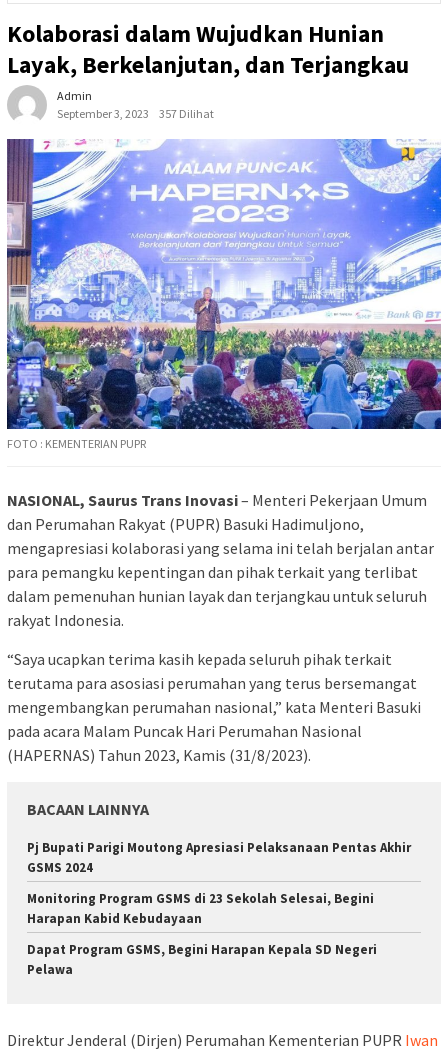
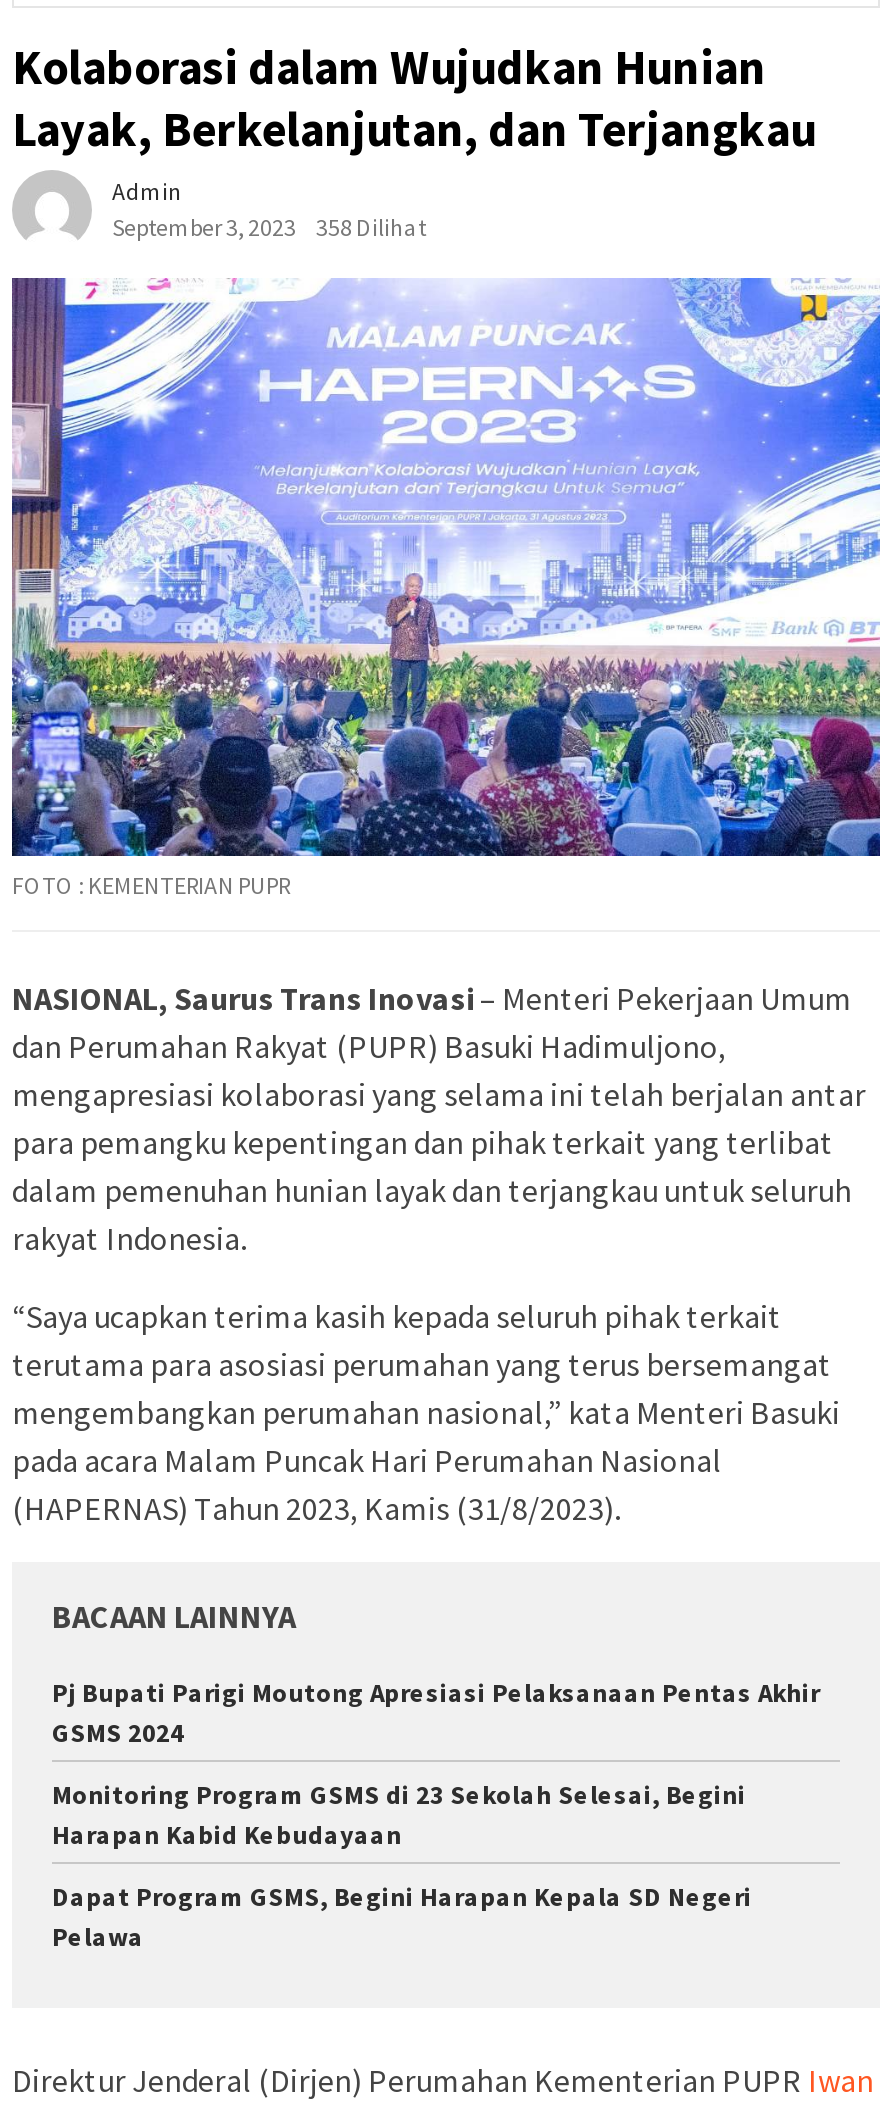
- September 3, 2023 357 Dilihat
+ September 3, 2023 358 Dilihat
